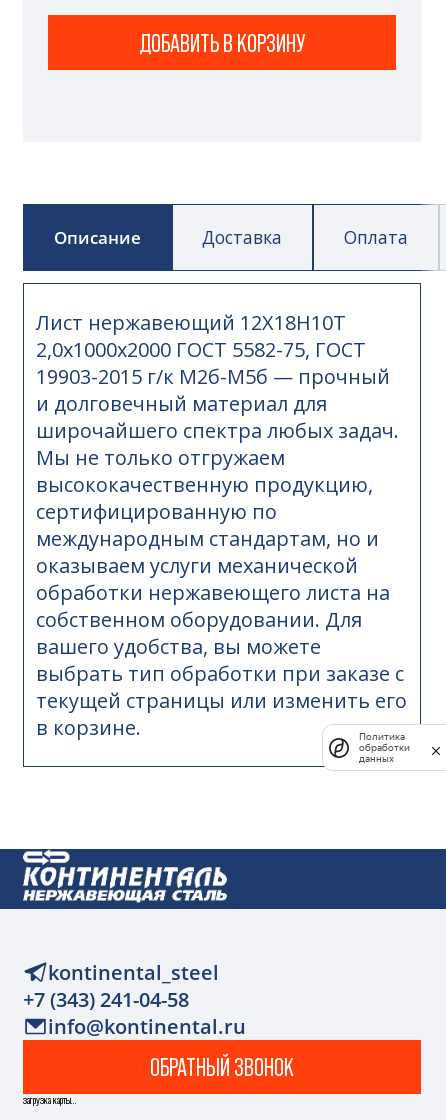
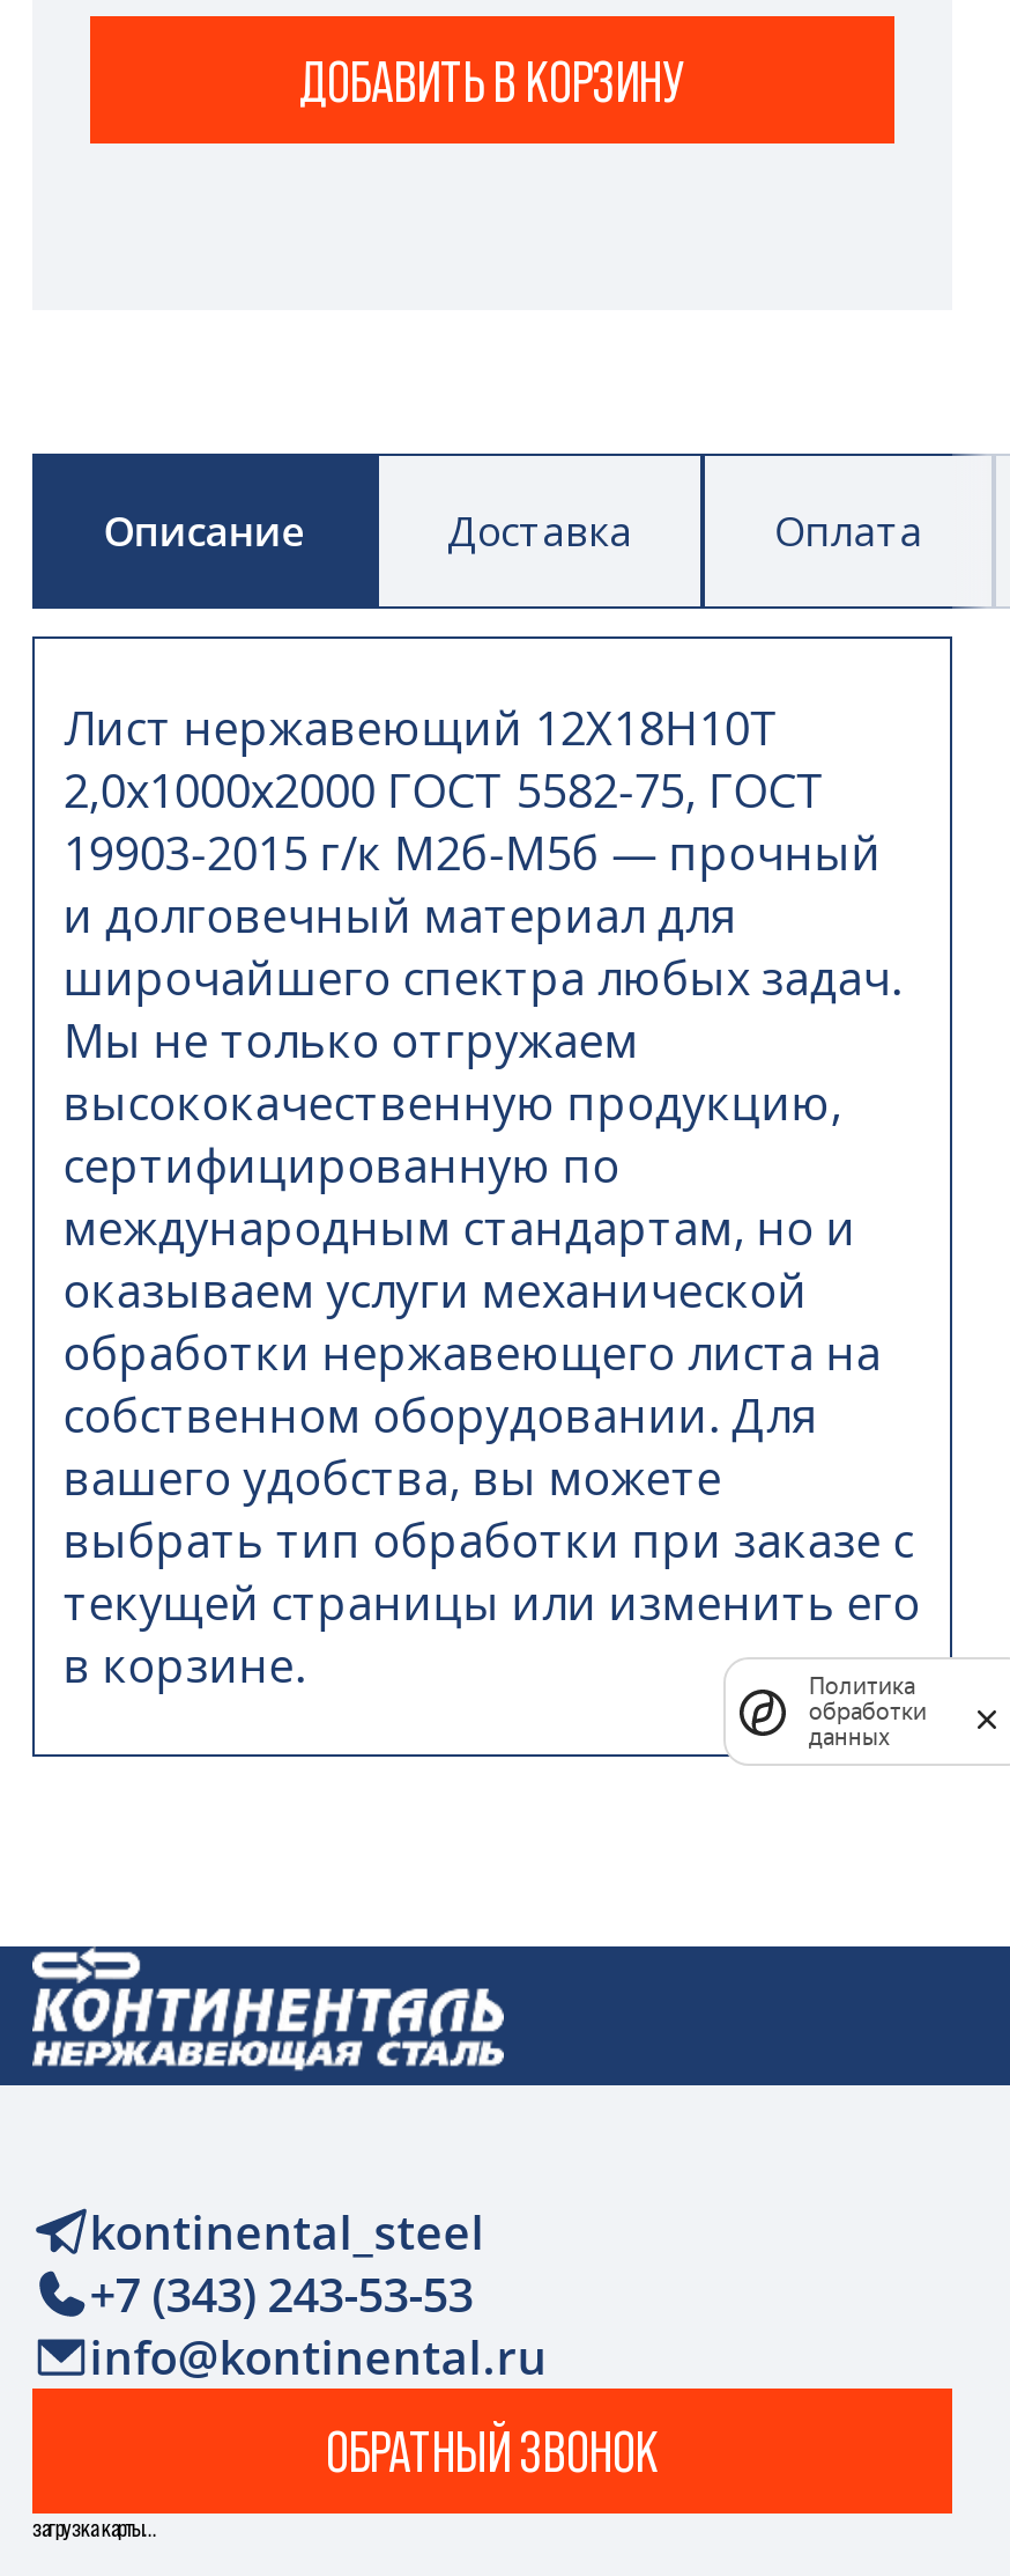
- +7 (343) 241-04-58
+ +7 (343) 243-53-53
